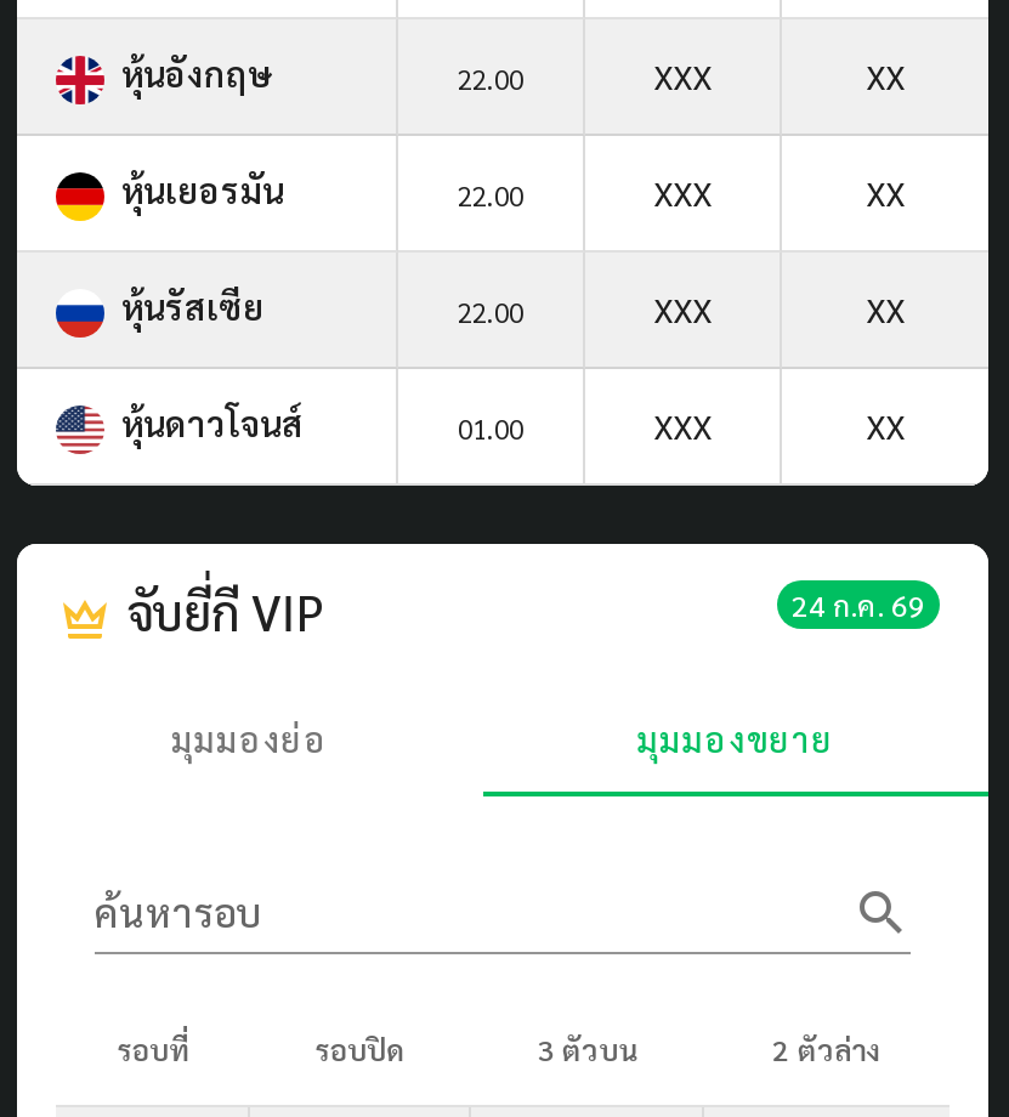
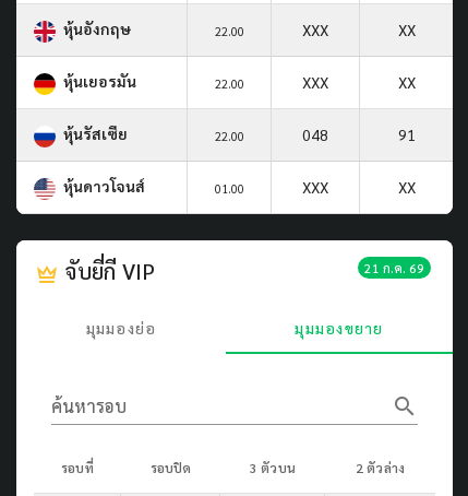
- XXX
- XX
+ 048
+ 91

- 24 ก.ค. 69
+ 21 ก.ค. 69
